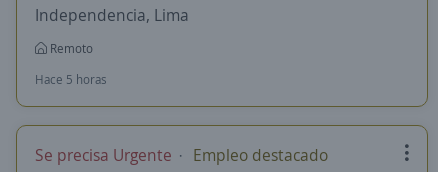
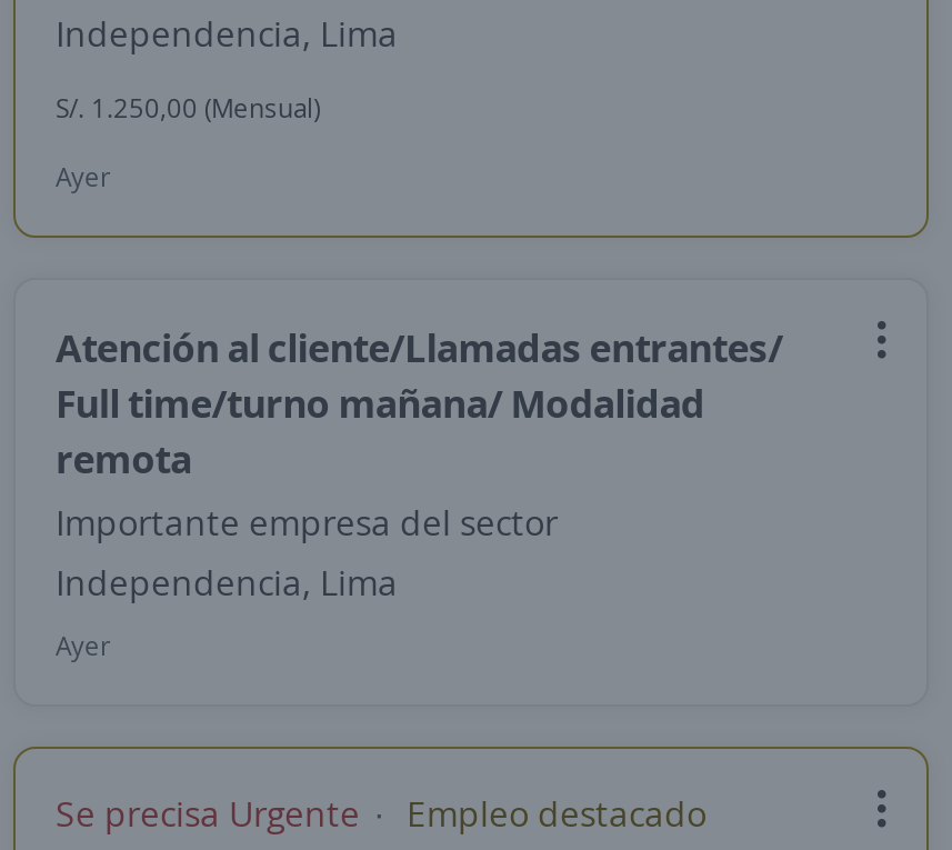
- Remoto
- Hace 5 horas
+ S/. 1.250,00 (Mensual)
+ Ayer
+ Atención al cliente/Llamadas entrantes/
+ Full time/turno mañana/ Modalidad
+ remota
+ Importante empresa del sector
+ Independencia, Lima
+ Ayer
